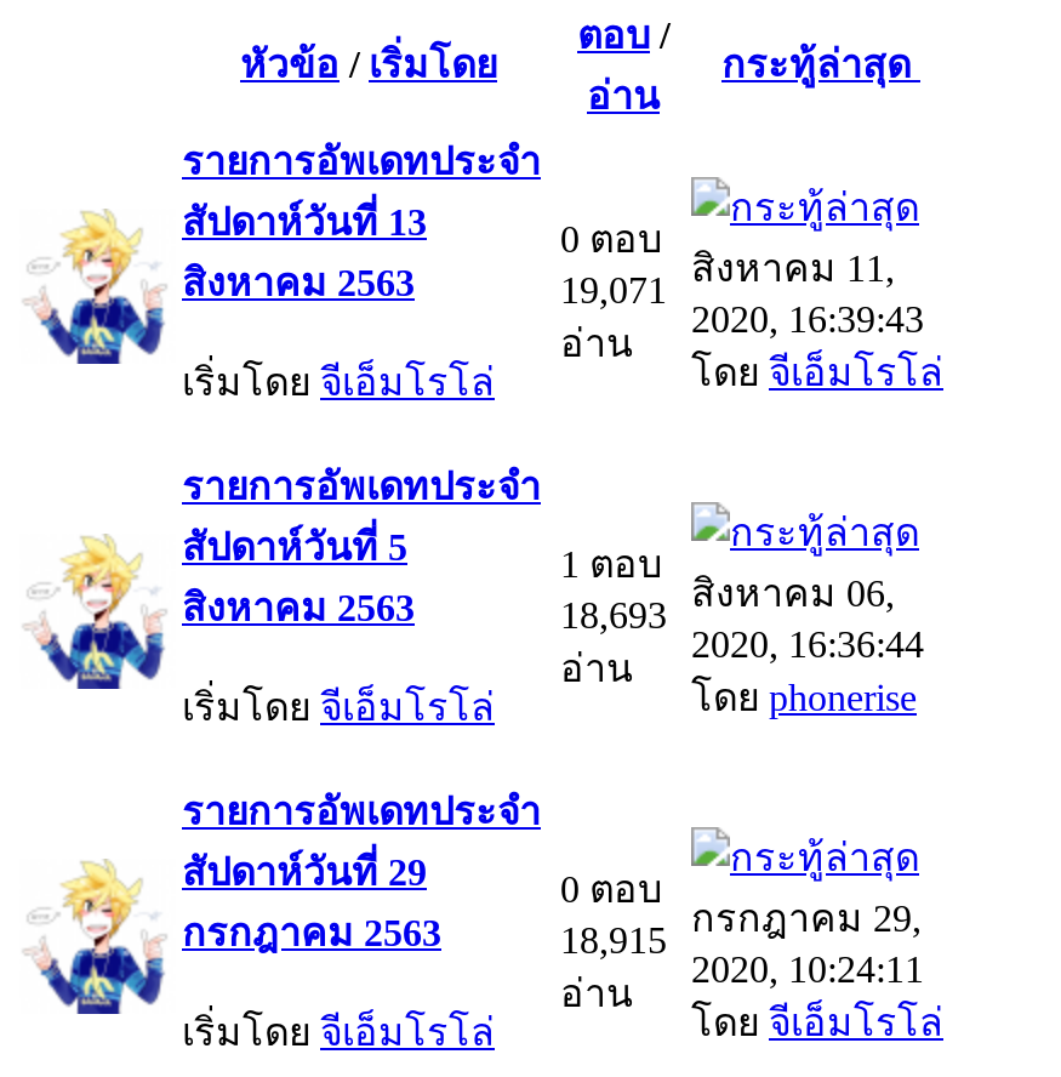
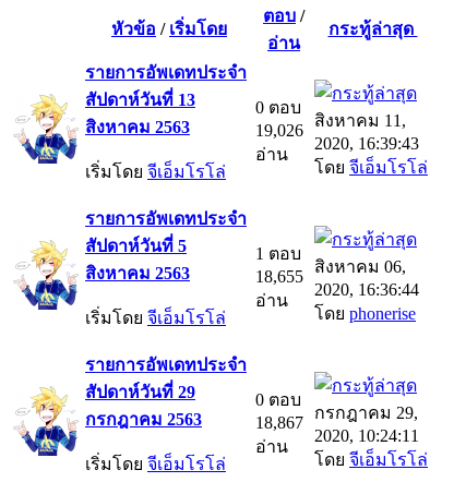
- 19,071
+ 19,026

- 18,693
+ 18,655

- 18,915
+ 18,867
